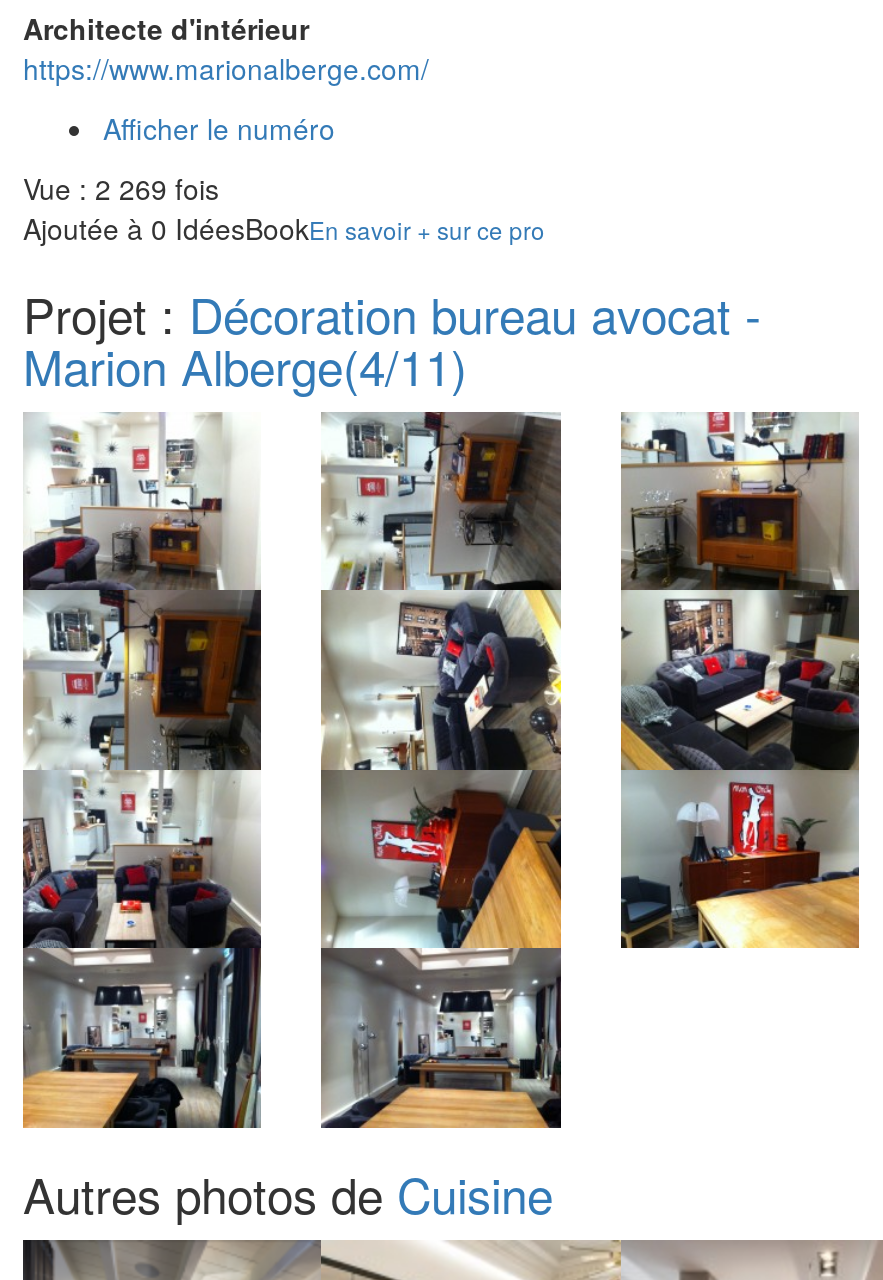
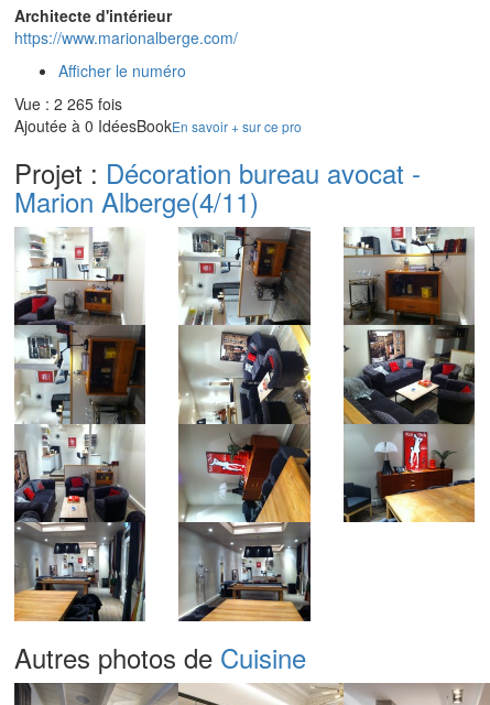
- Vue : 2 269 fois
+ Vue : 2 265 fois
